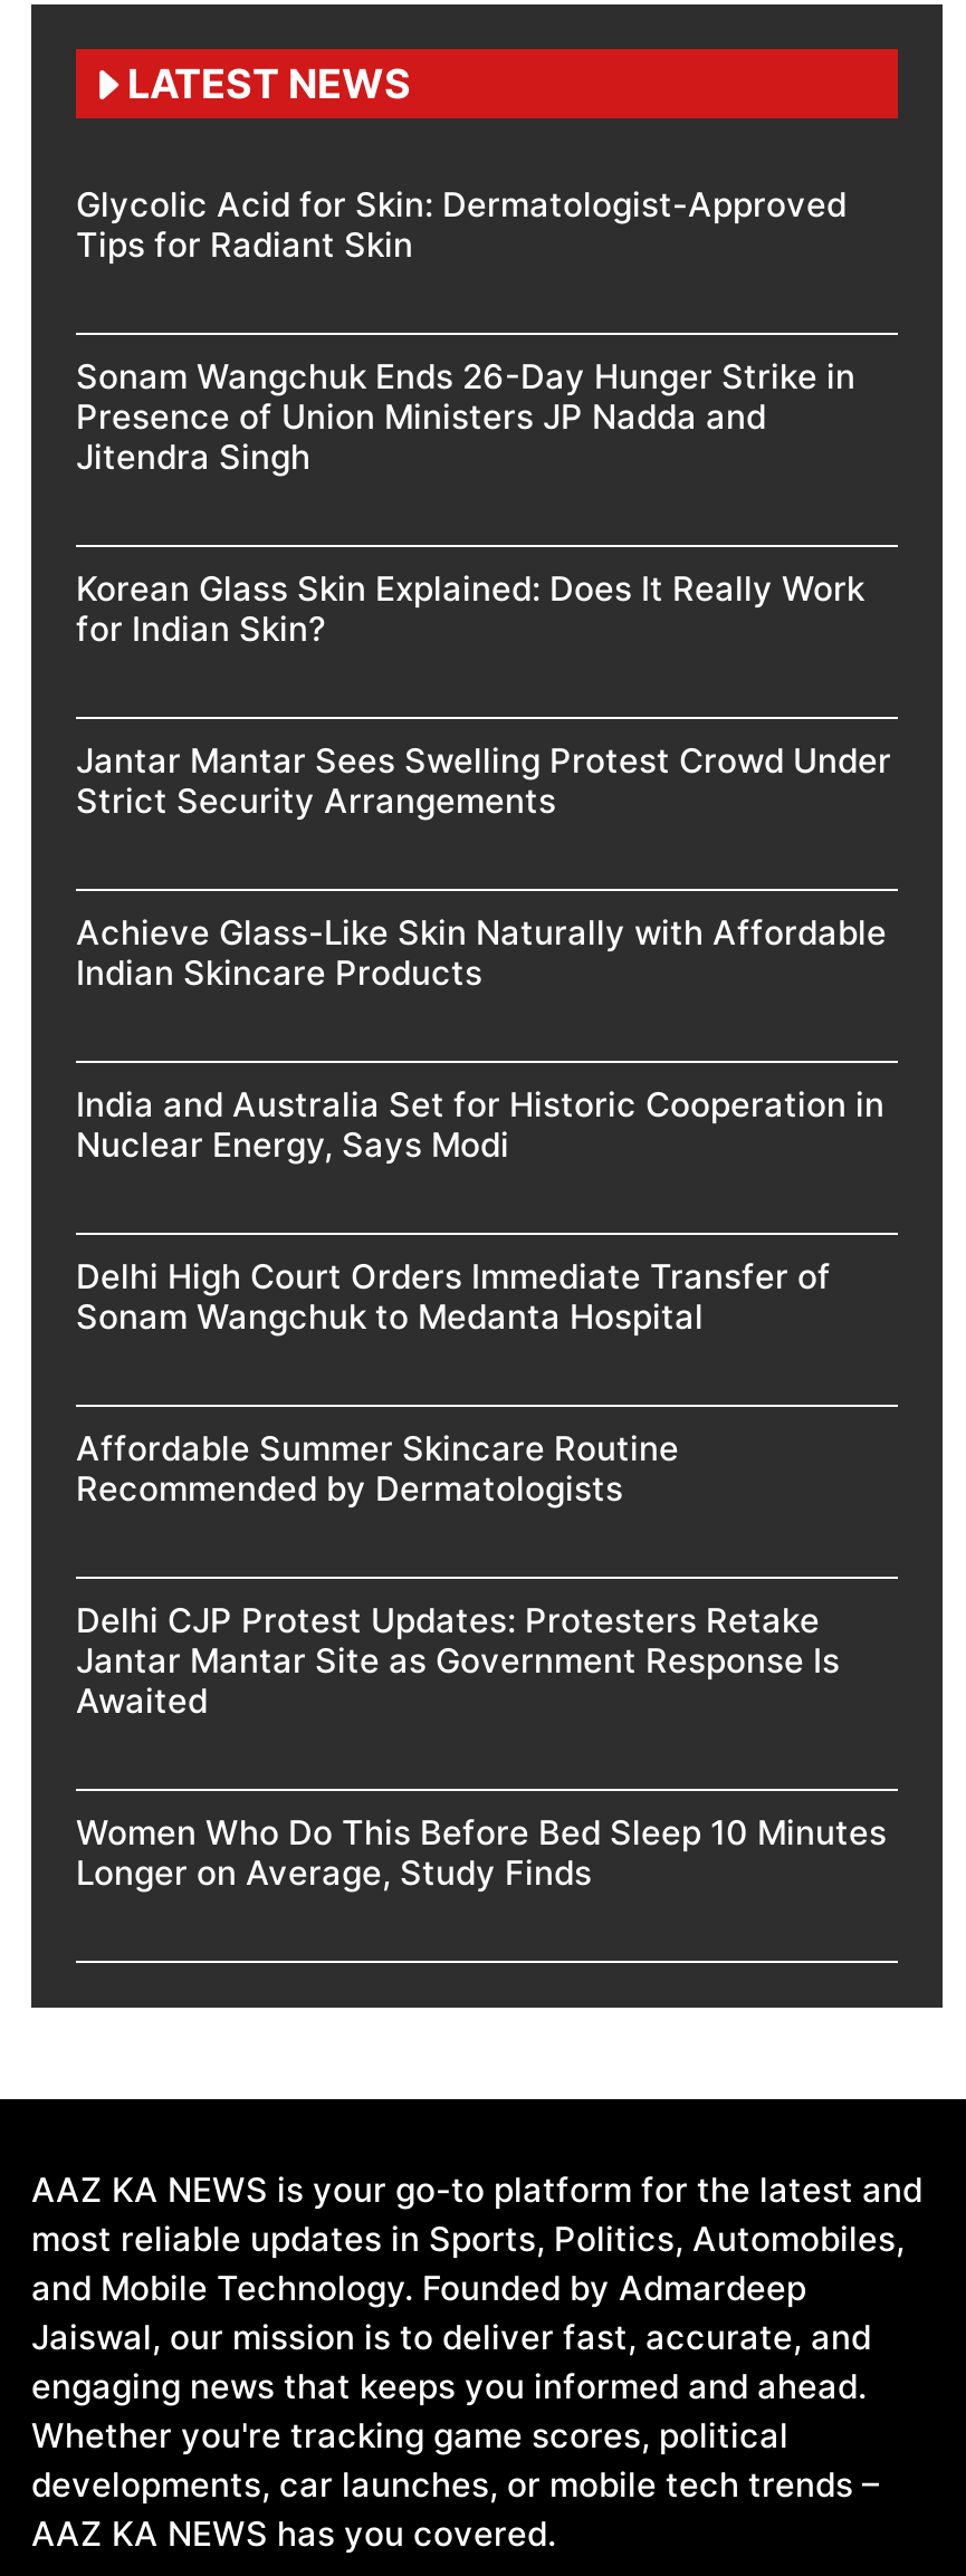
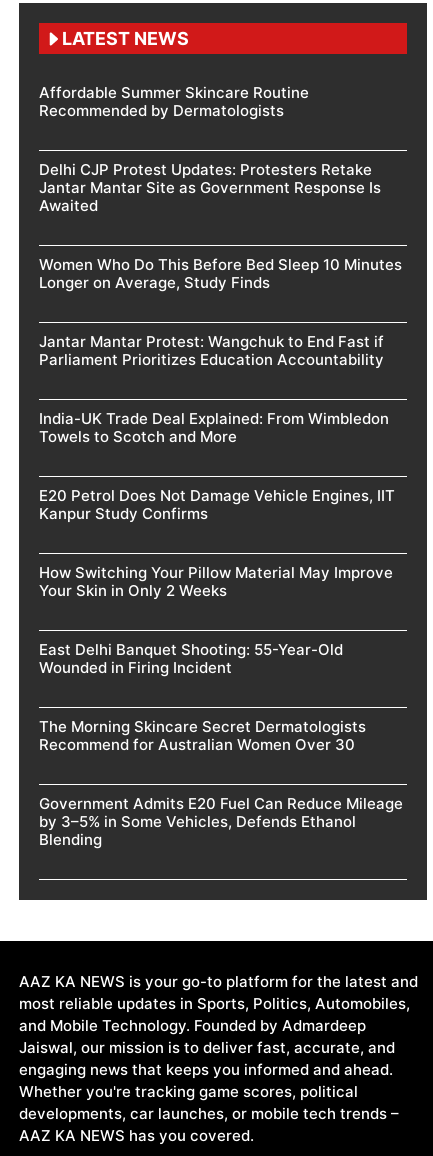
- Glycolic Acid for Skin: Dermatologist-Approved
- Tips for Radiant Skin
- Sonam Wangchuk Ends 26-Day Hunger Strike in
- Presence of Union Ministers JP Nadda and
- Jitendra Singh
- Korean Glass Skin Explained: Does It Really Work
- for Indian Skin?
- Jantar Mantar Sees Swelling Protest Crowd Under
- Strict Security Arrangements
- Achieve Glass-Like Skin Naturally with Affordable
- Indian Skincare Products
- India and Australia Set for Historic Cooperation in
- Nuclear Energy, Says Modi
- Delhi High Court Orders Immediate Transfer of
- Sonam Wangchuk to Medanta Hospital

moved up: Affordable Summer Skincare Routine | Recommended by Dermatologists | Delhi CJP Protest Updates: Protesters Retake | Jantar Mantar Site as Government Response Is | Awaited | Women Who Do This Before Bed Sleep 10 Minutes | Longer on Average, Study Finds

+ Jantar Mantar Protest: Wangchuk to End Fast if
+ Parliament Prioritizes Education Accountability
+ India-UK Trade Deal Explained: From Wimbledon
+ Towels to Scotch and More
+ E20 Petrol Does Not Damage Vehicle Engines, IIT
+ Kanpur Study Confirms
+ How Switching Your Pillow Material May Improve
+ Your Skin in Only 2 Weeks
+ East Delhi Banquet Shooting: 55-Year-Old
+ Wounded in Firing Incident
+ The Morning Skincare Secret Dermatologists
+ Recommend for Australian Women Over 30
+ Government Admits E20 Fuel Can Reduce Mileage
+ by 3–5% in Some Vehicles, Defends Ethanol
+ Blending
